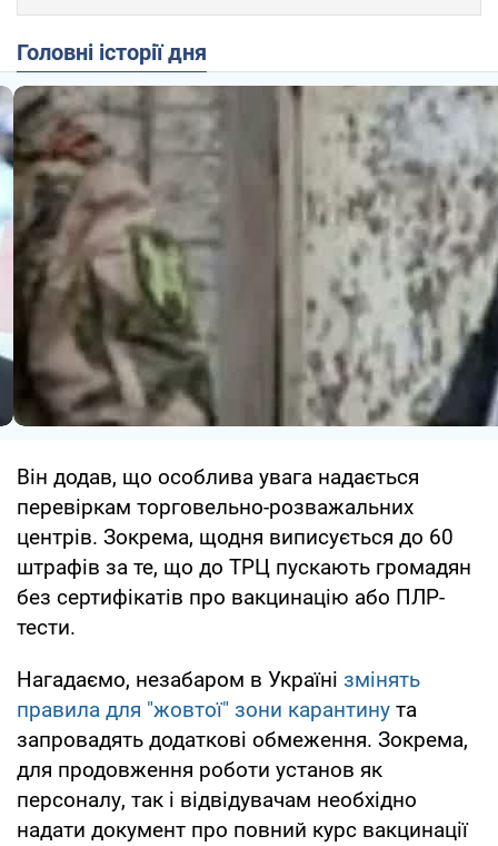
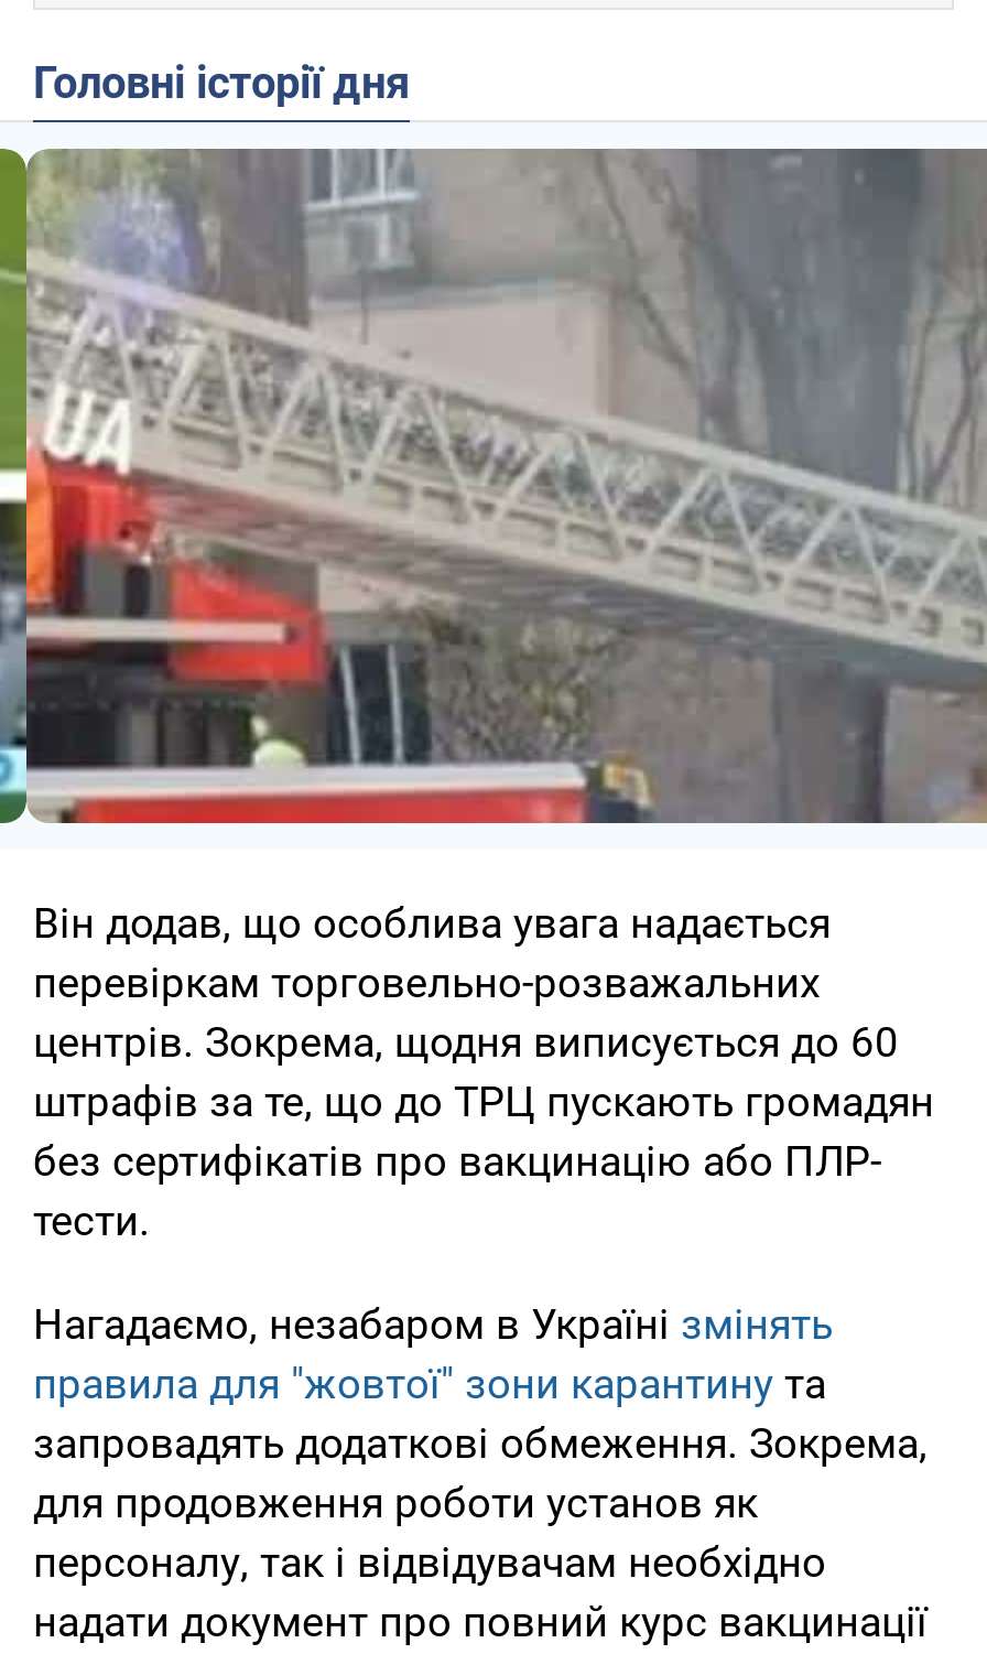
- [image]
+ [image]
